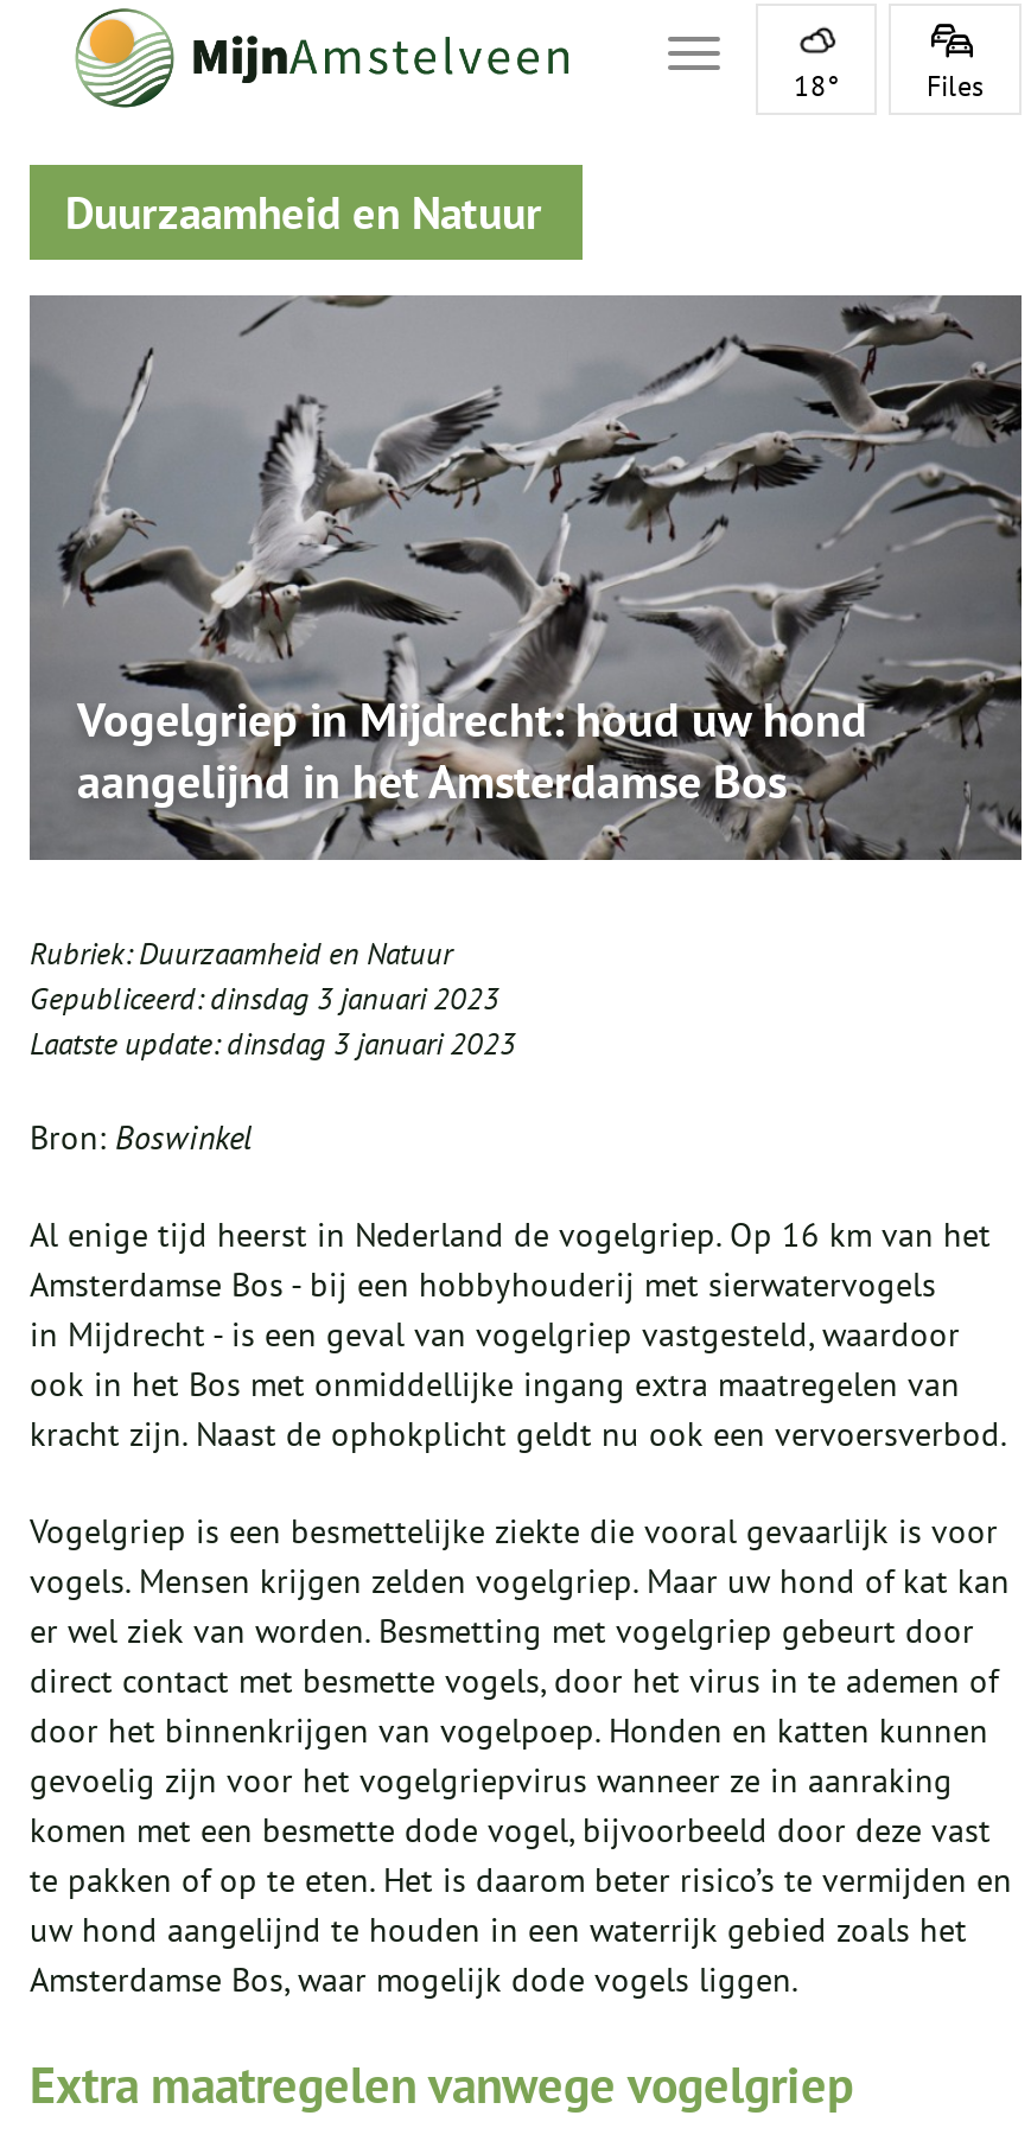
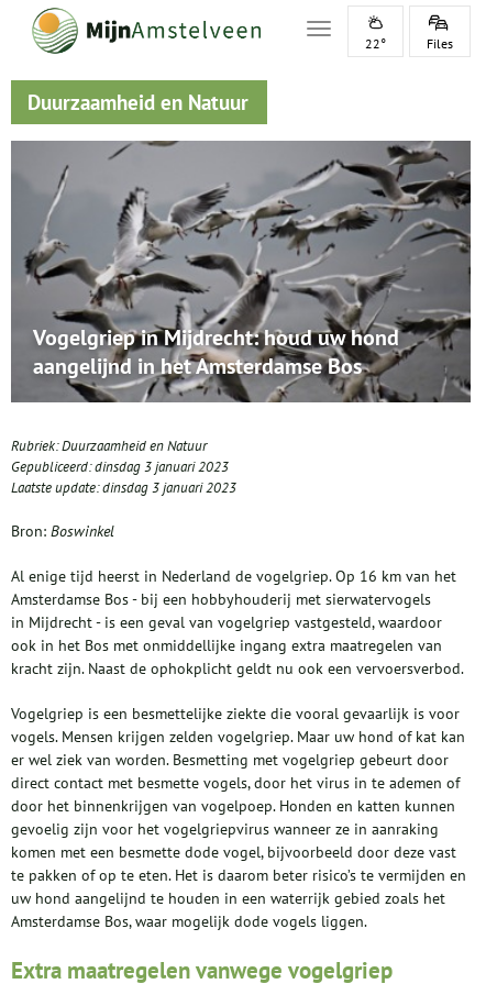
- 18°
+ 22°
